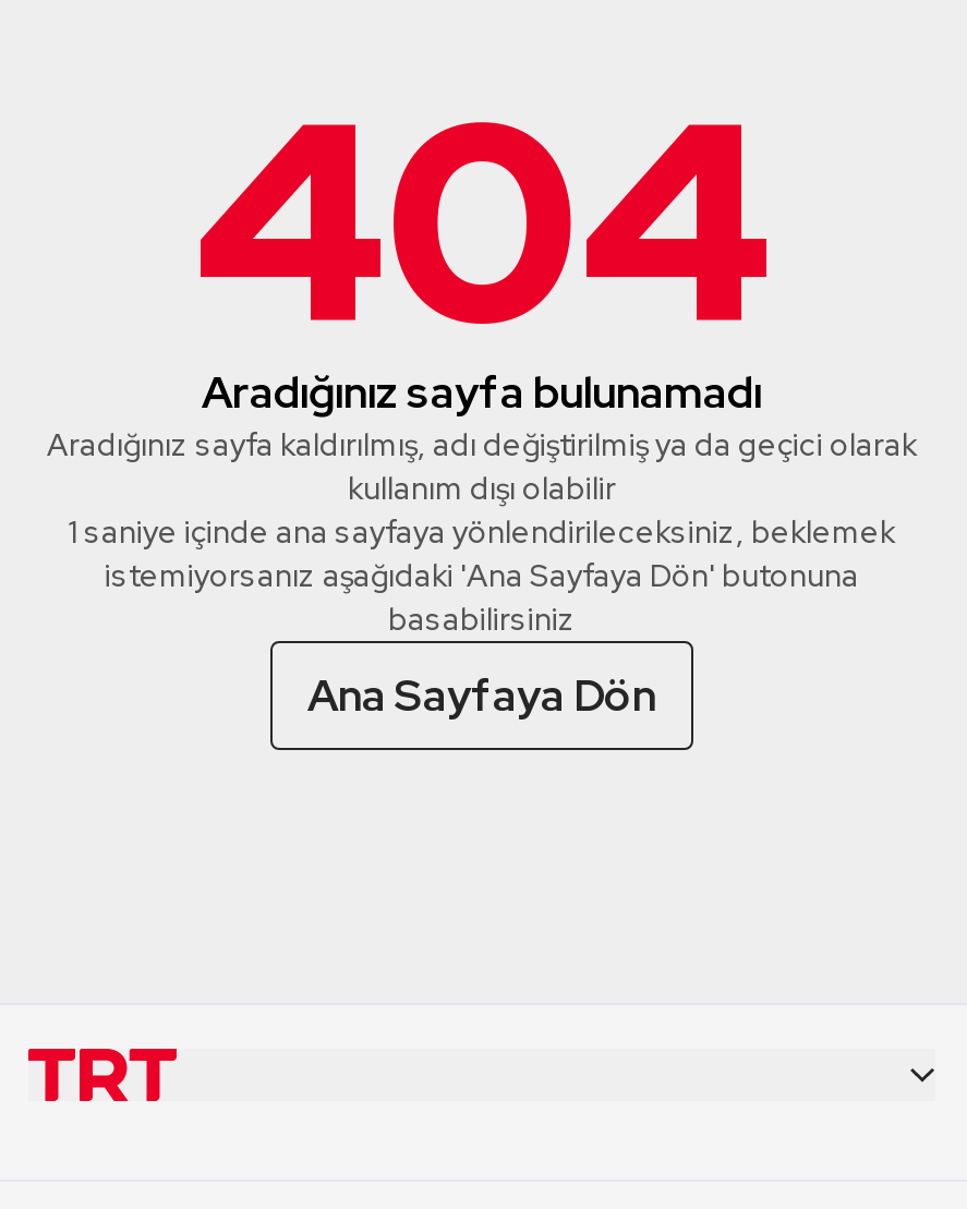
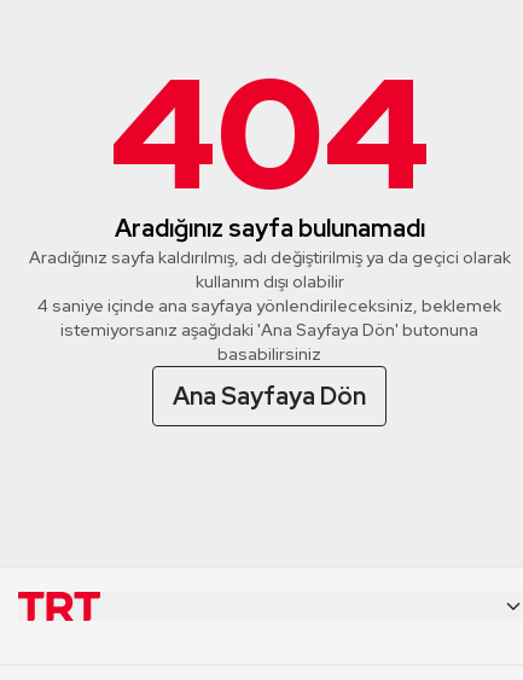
- 1 saniye içinde ana sayfaya yönlendirileceksiniz, beklemek
+ 4 saniye içinde ana sayfaya yönlendirileceksiniz, beklemek
